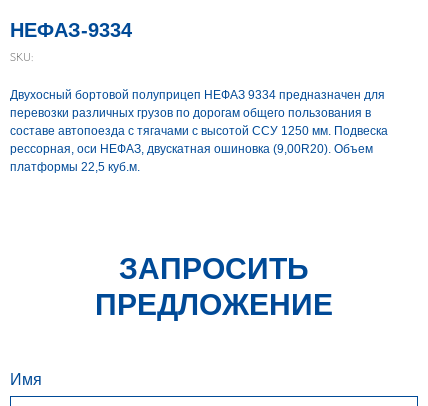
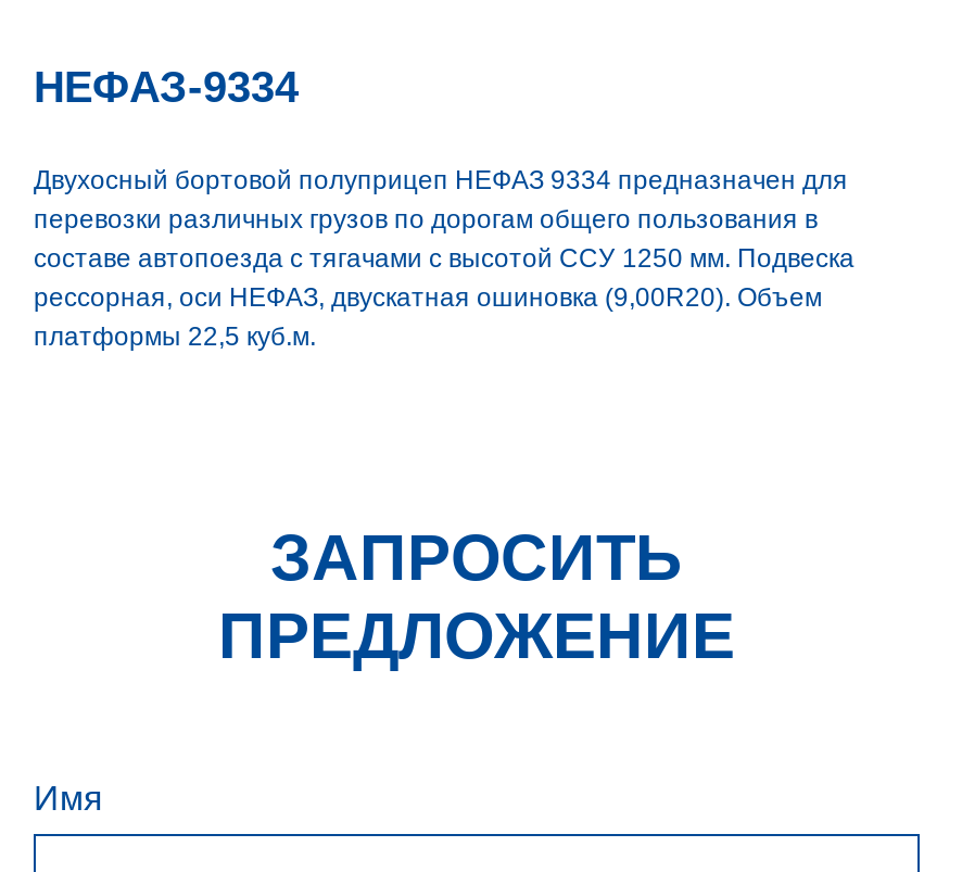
- SKU:
